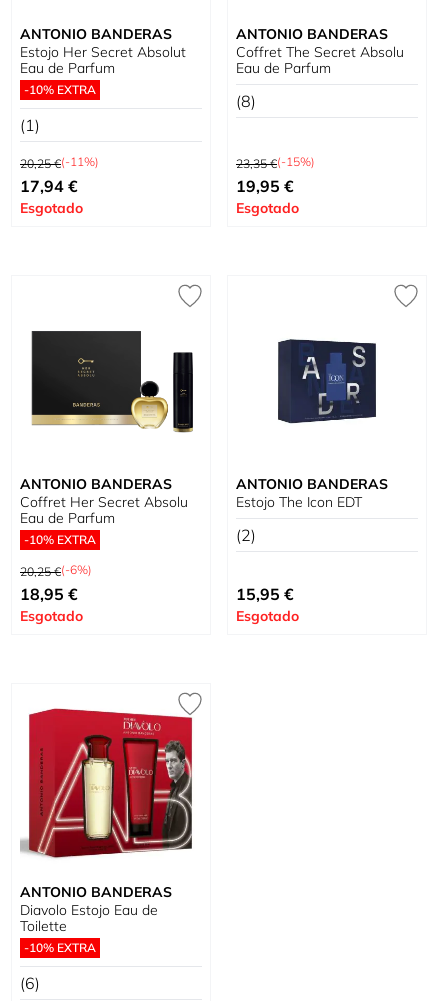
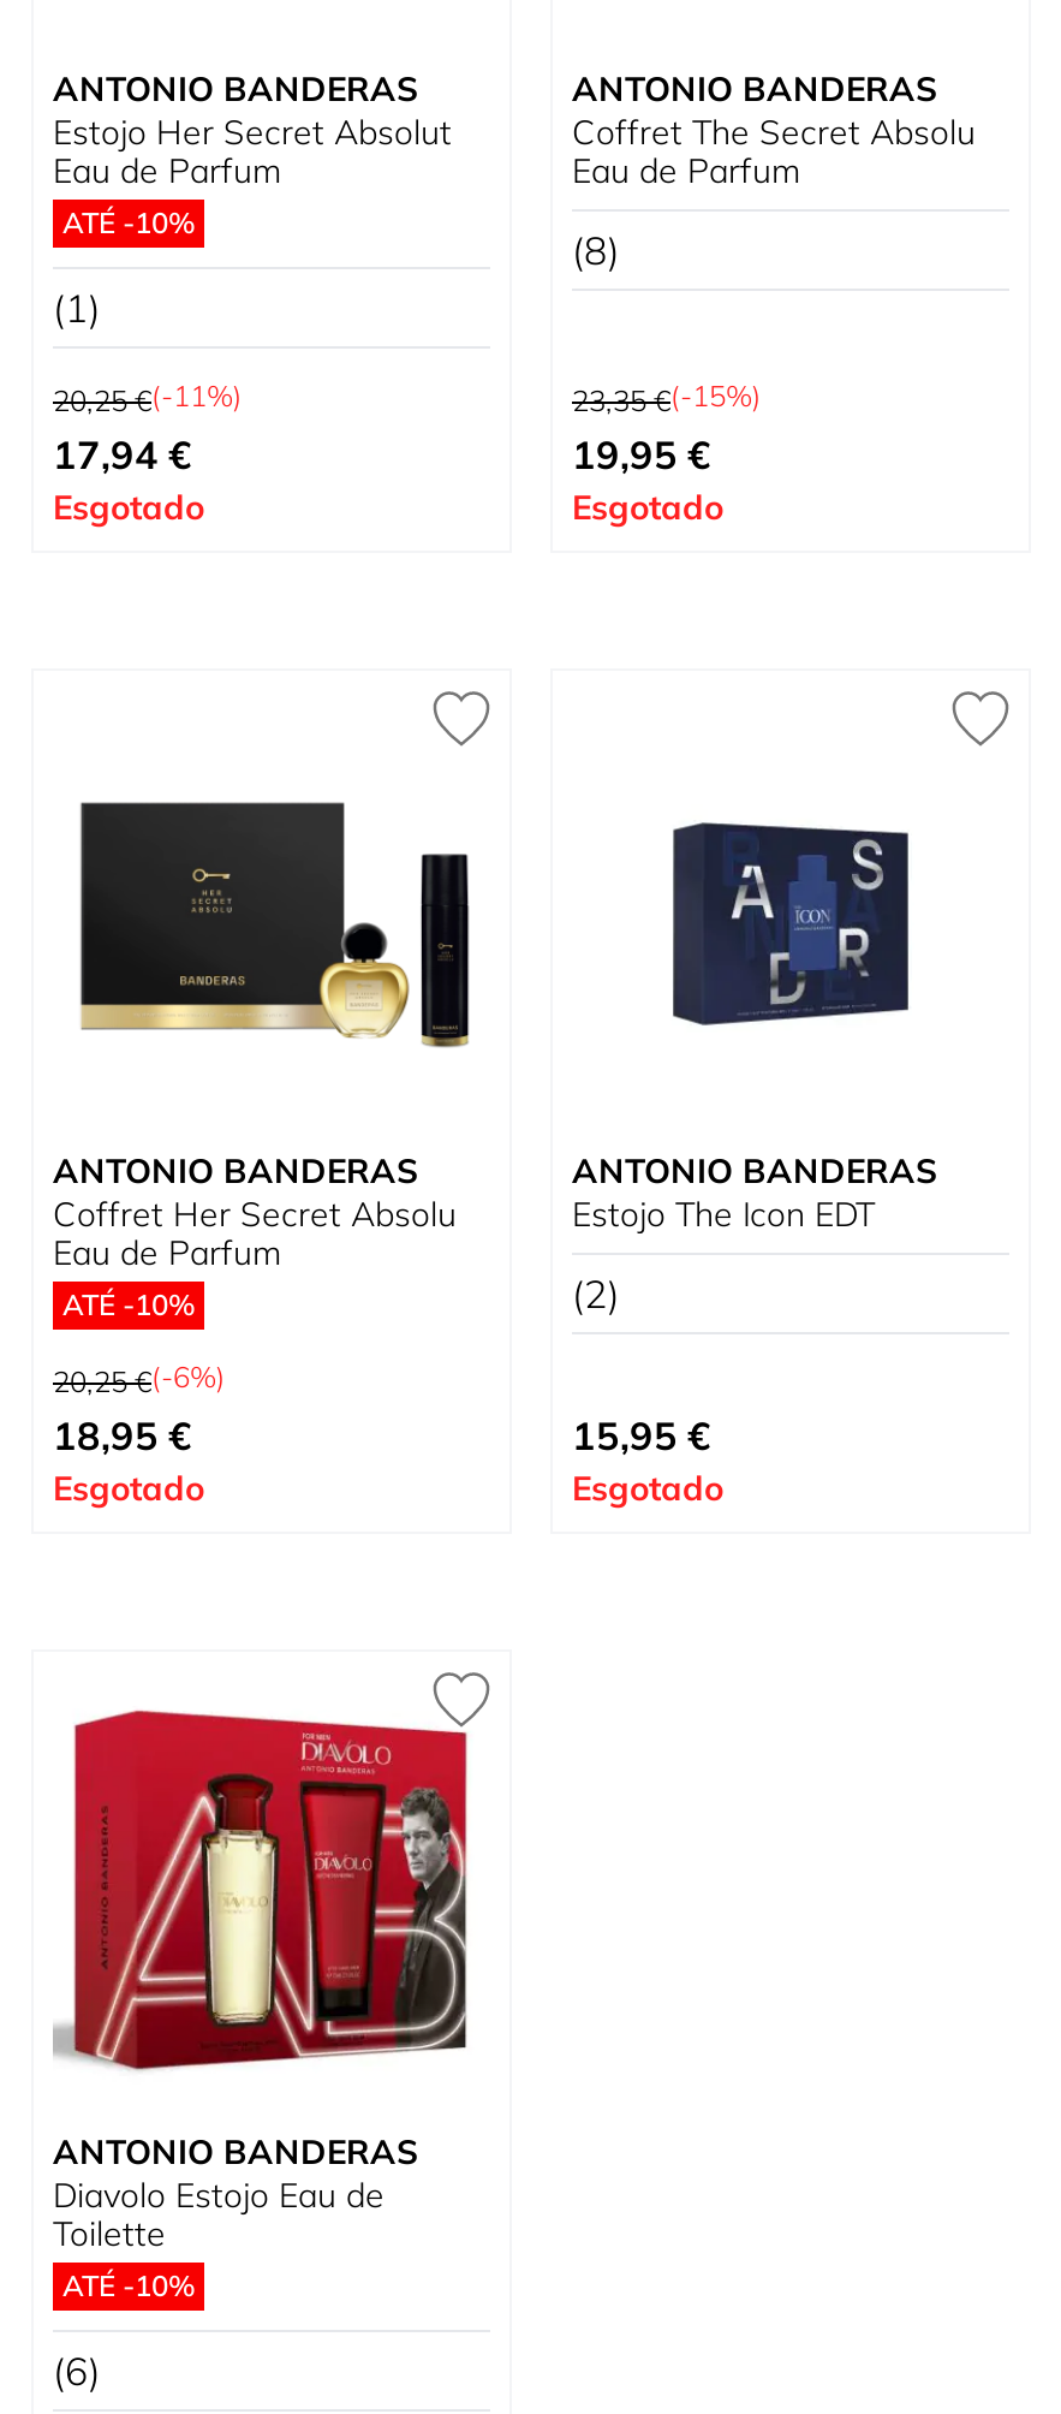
- -10% EXTRA
+ ATÉ -10%

- -10% EXTRA
+ ATÉ -10%

- -10% EXTRA
+ ATÉ -10%
